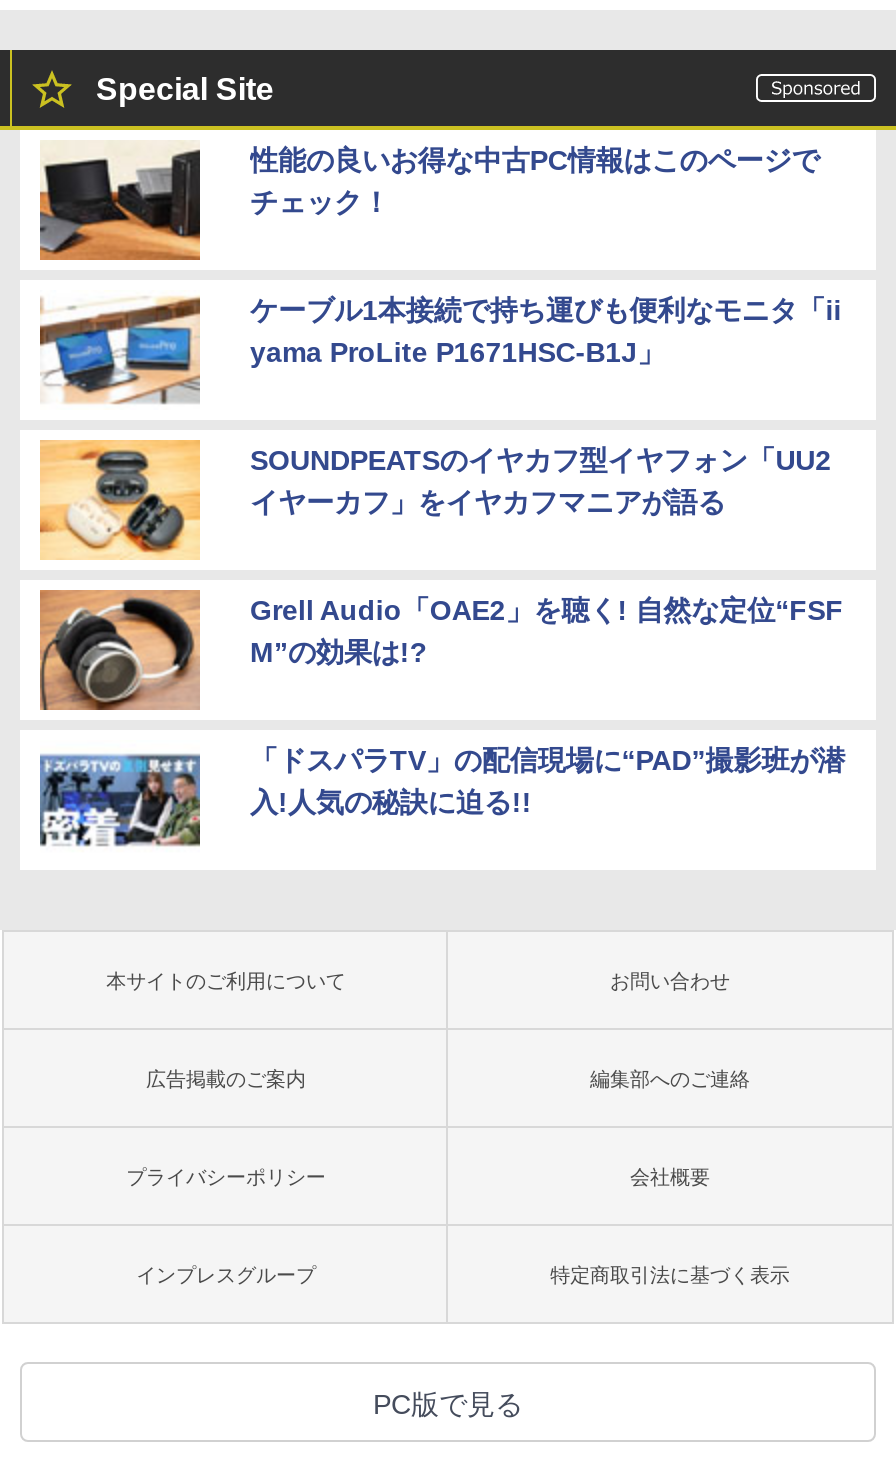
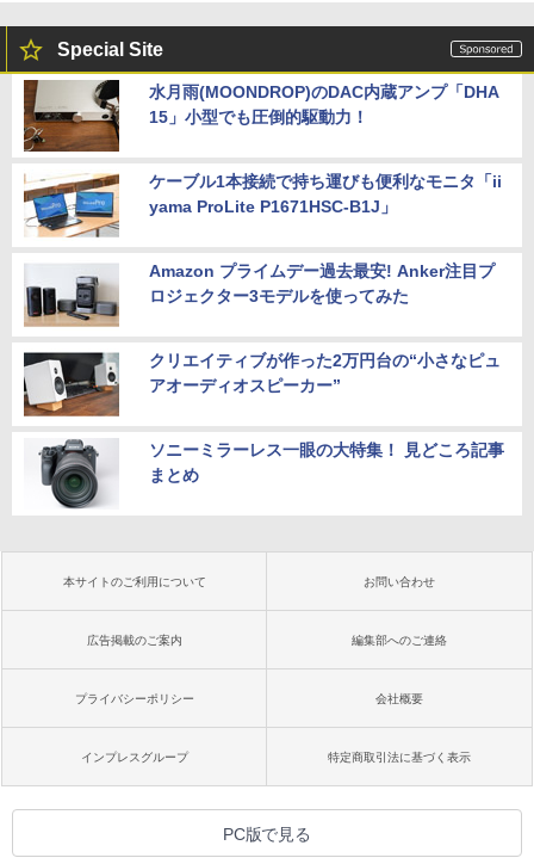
- [image]
- 性能の良いお得な中古PC情報はこのページで
- チェック！
+ [image]
+ 水月雨(MOONDROP)のDAC内蔵アンプ「DHA
+ 15」小型でも圧倒的駆動力！

- [image]
- SOUNDPEATSのイヤカフ型イヤフォン「UU2
- イヤーカフ」をイヤカフマニアが語る
+ [image]
+ Amazon プライムデー過去最安! Anker注目プ
+ ロジェクター3モデルを使ってみた

- [image]
- Grell Audio「OAE2」を聴く! 自然な定位“FSF
- M”の効果は!?
+ [image]
+ クリエイティブが作った2万円台の“小さなピュ
+ アオーディオスピーカー”

- [image]
- 「ドスパラTV」の配信現場に“PAD”撮影班が潜
- 入!人気の秘訣に迫る!!
+ [image]
+ ソニーミラーレス一眼の大特集！ 見どころ記事
+ まとめ
